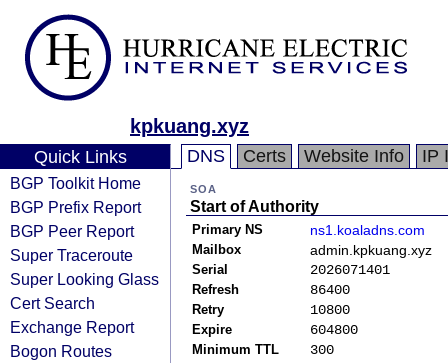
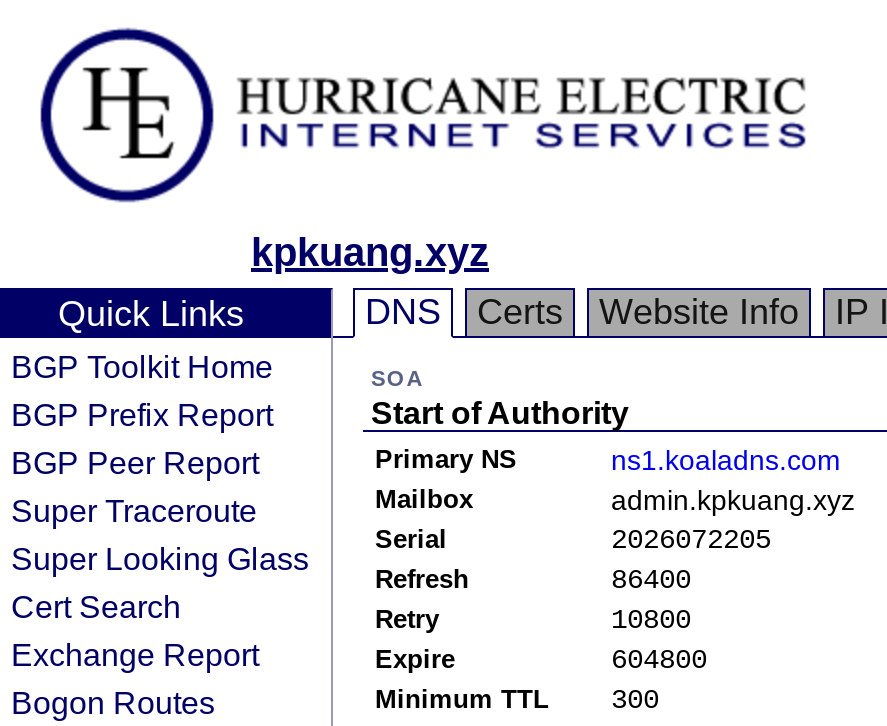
- 2026071401
+ 2026072205
